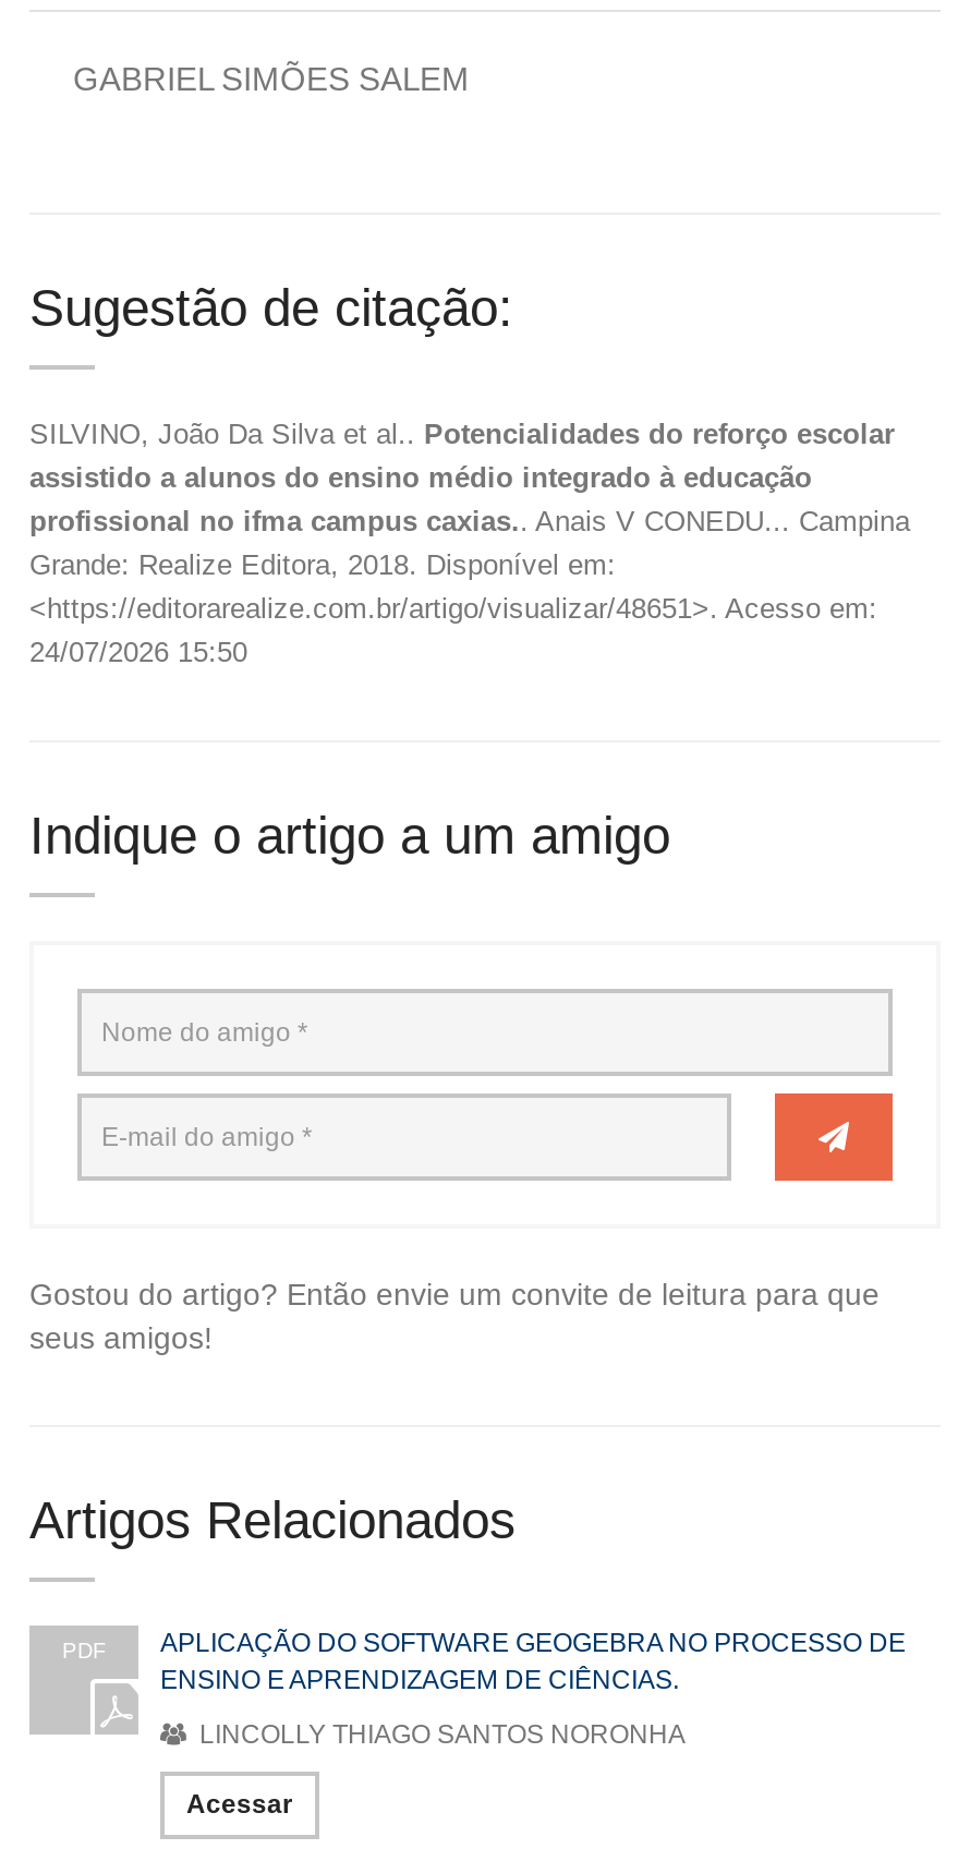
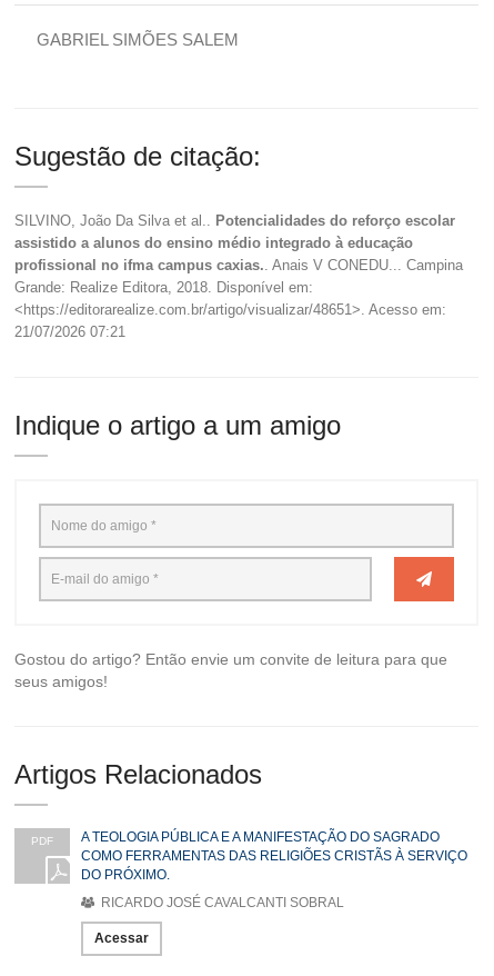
- 24/07/2026 15:50
+ 21/07/2026 07:21

- APLICAÇÃO DO SOFTWARE GEOGEBRA NO PROCESSO DE
- ENSINO E APRENDIZAGEM DE CIÊNCIAS.
+ A TEOLOGIA PÚBLICA E A MANIFESTAÇÃO DO SAGRADO
+ COMO FERRAMENTAS DAS RELIGIÕES CRISTÃS À SERVIÇO
+ DO PRÓXIMO.

- LINCOLLY THIAGO SANTOS NORONHA
+ RICARDO JOSÉ CAVALCANTI SOBRAL
